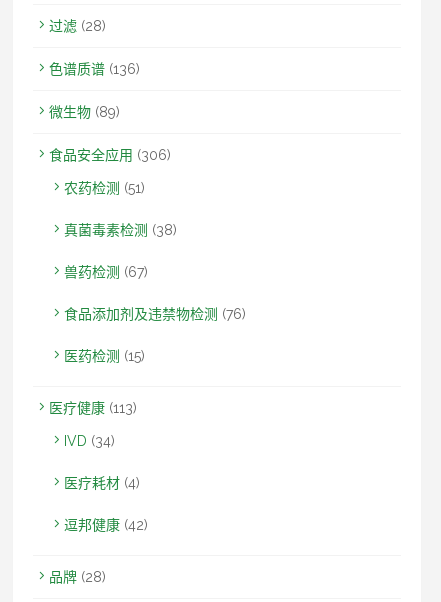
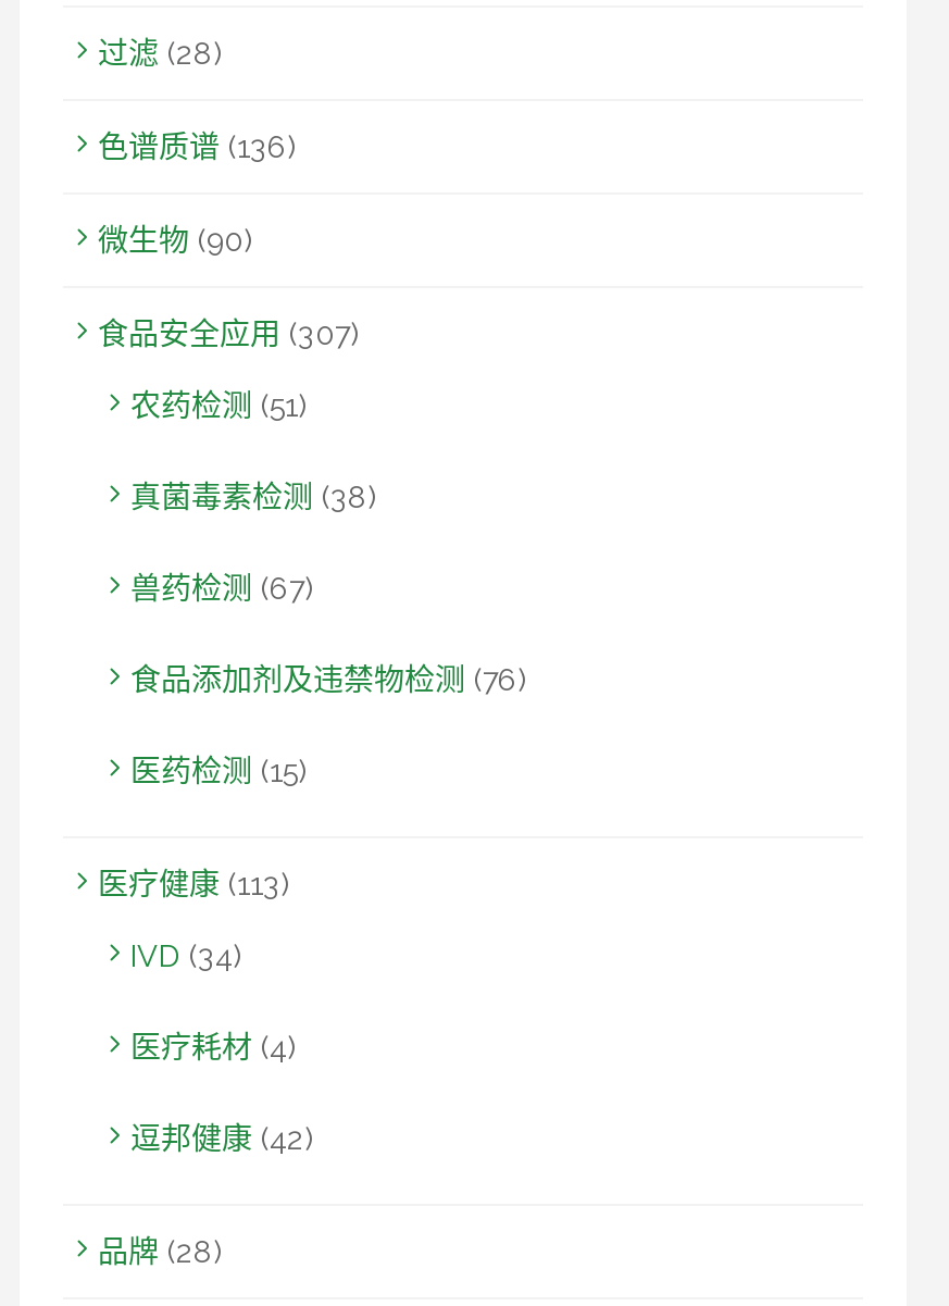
- 微生物(89)
+ 微生物(90)

- 食品安全应用(306)
+ 食品安全应用(307)
